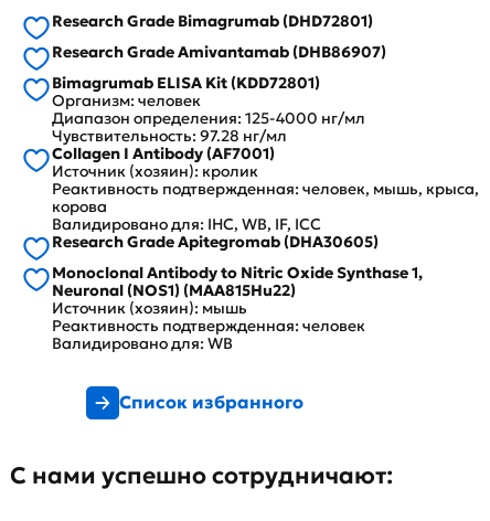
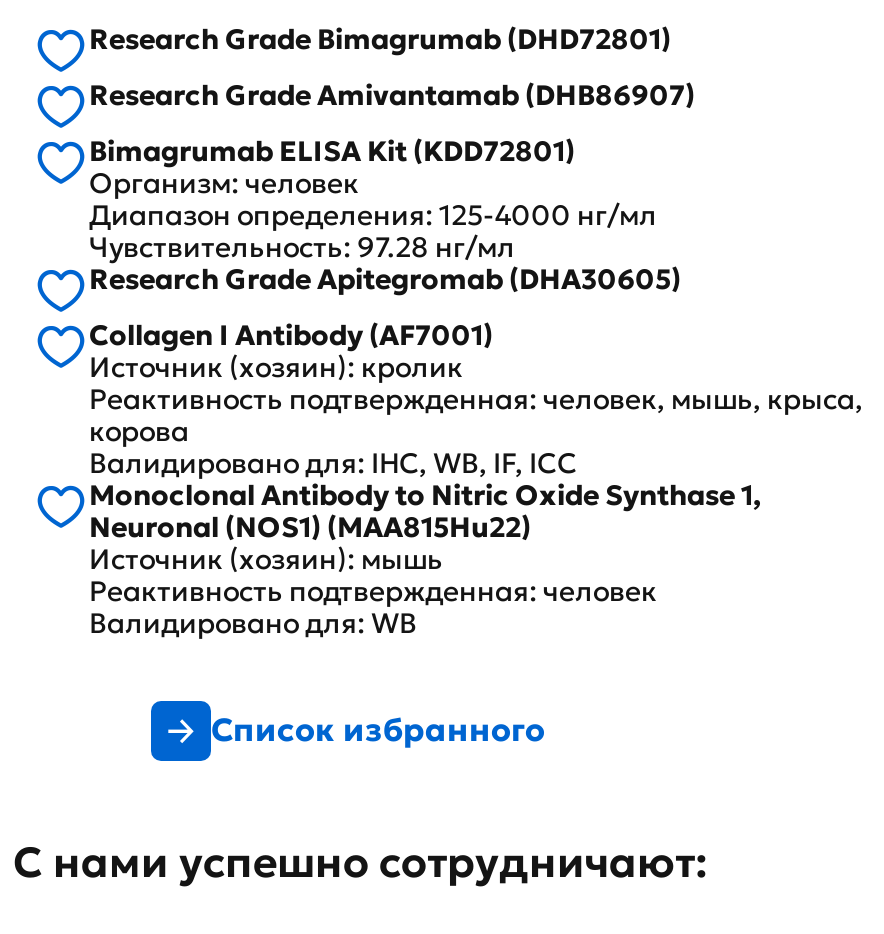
moved down: Collagen I Antibody (AF7001) | Источник (хозяин): кролик | Реактивность подтвержденная: человек, мышь, крыса, | корова | Валидировано для: IHC, WB, IF, ICC

moved up: Research Grade Apitegromab (DHA30605)
